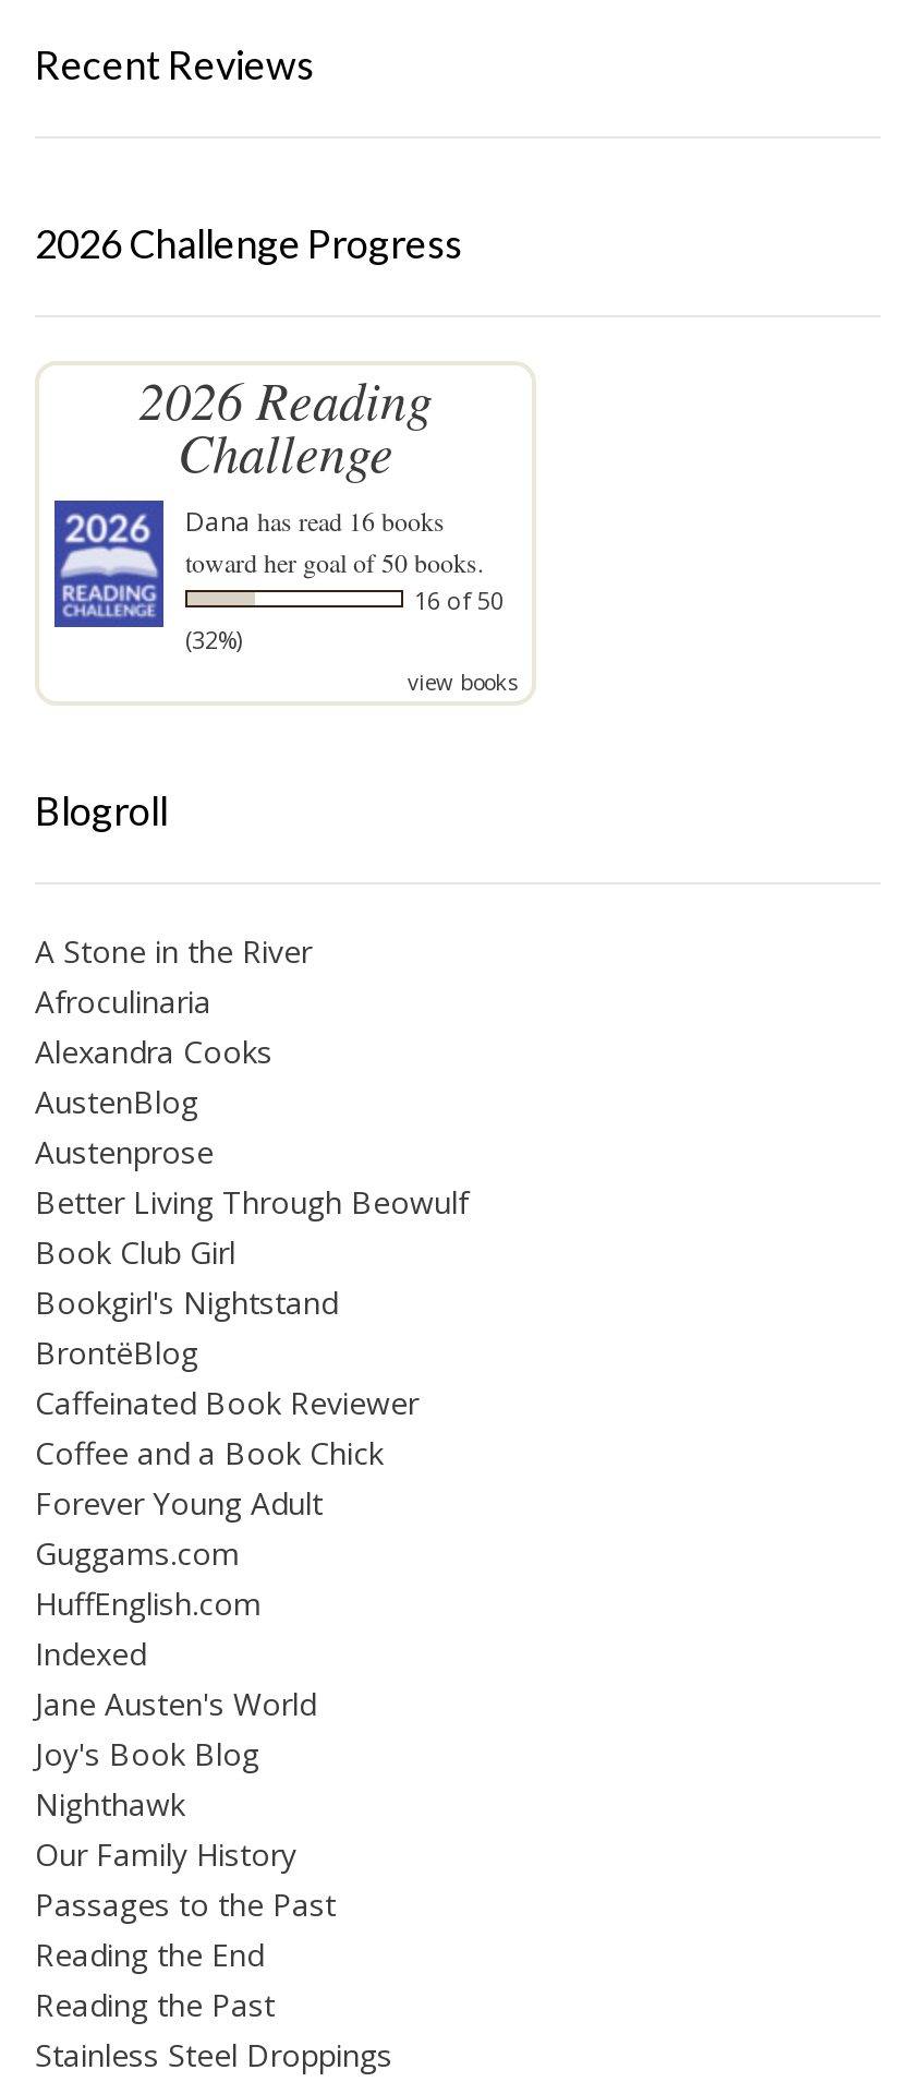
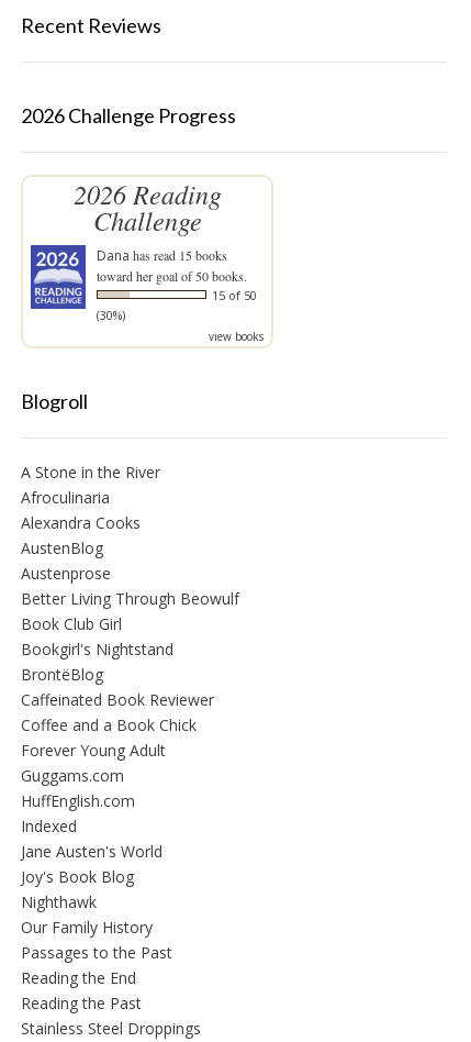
- Dana has read 16 books
+ Dana has read 15 books

- 16 of 50
+ 15 of 50

- (32%)
+ (30%)
